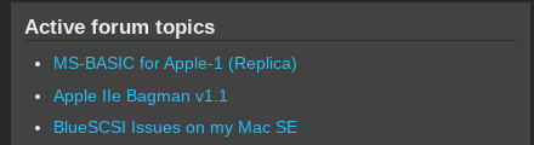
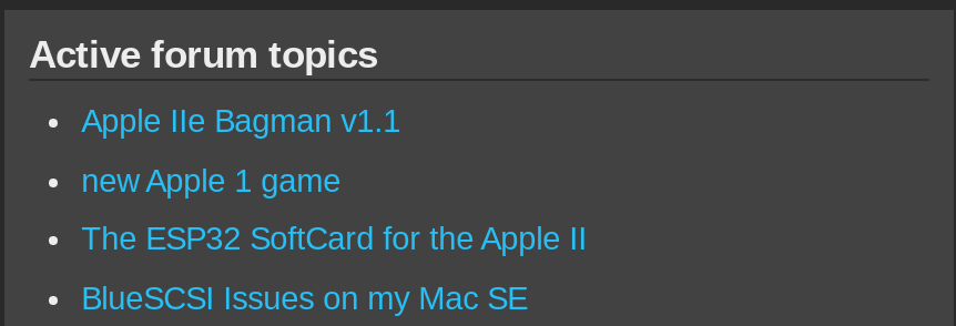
- MS-BASIC for Apple-1 (Replica)

moved up: Apple IIe Bagman v1.1

+ new Apple 1 game
+ The ESP32 SoftCard for the Apple II
